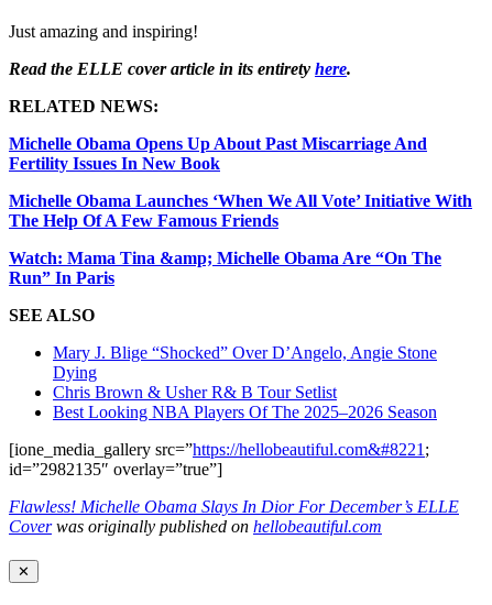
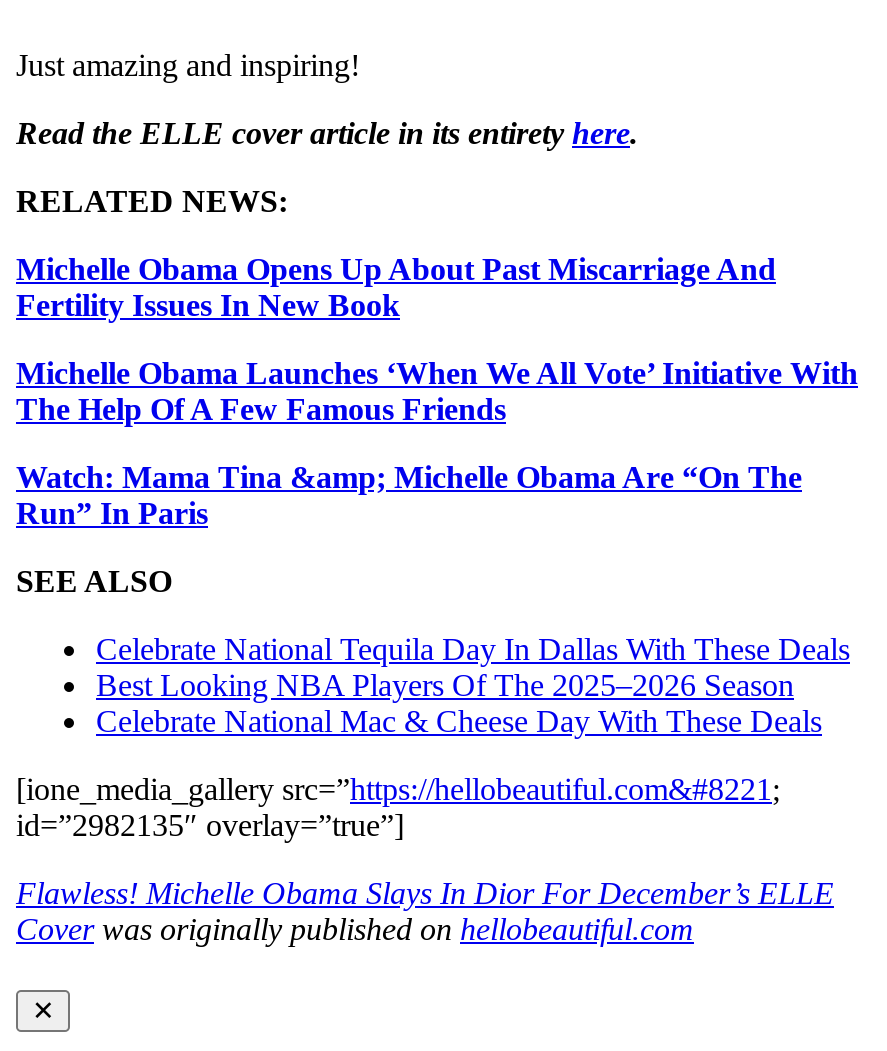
- Mary J. Blige “Shocked” Over D’Angelo, Angie Stone
- Dying
- Chris Brown & Usher R& B Tour Setlist
+ Celebrate National Tequila Day In Dallas With These Deals

moved up: Best Looking NBA Players Of The 2025–2026 Season

+ Celebrate National Mac & Cheese Day With These Deals
